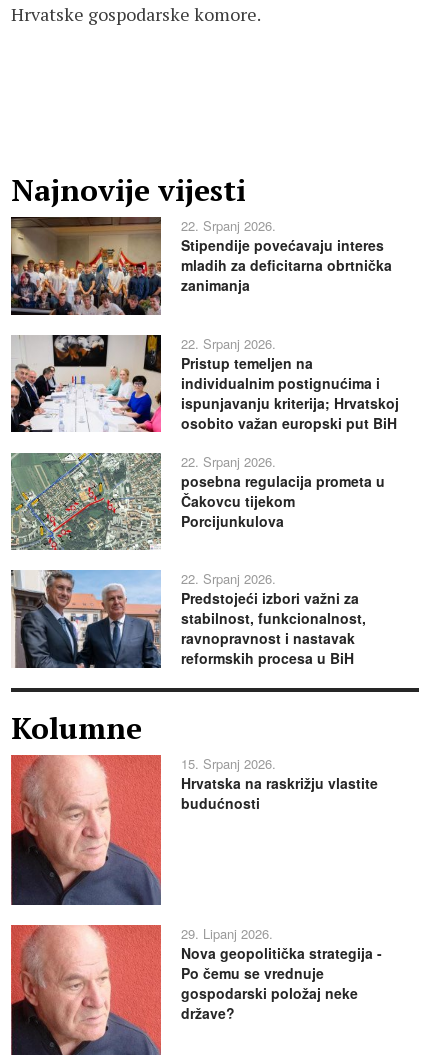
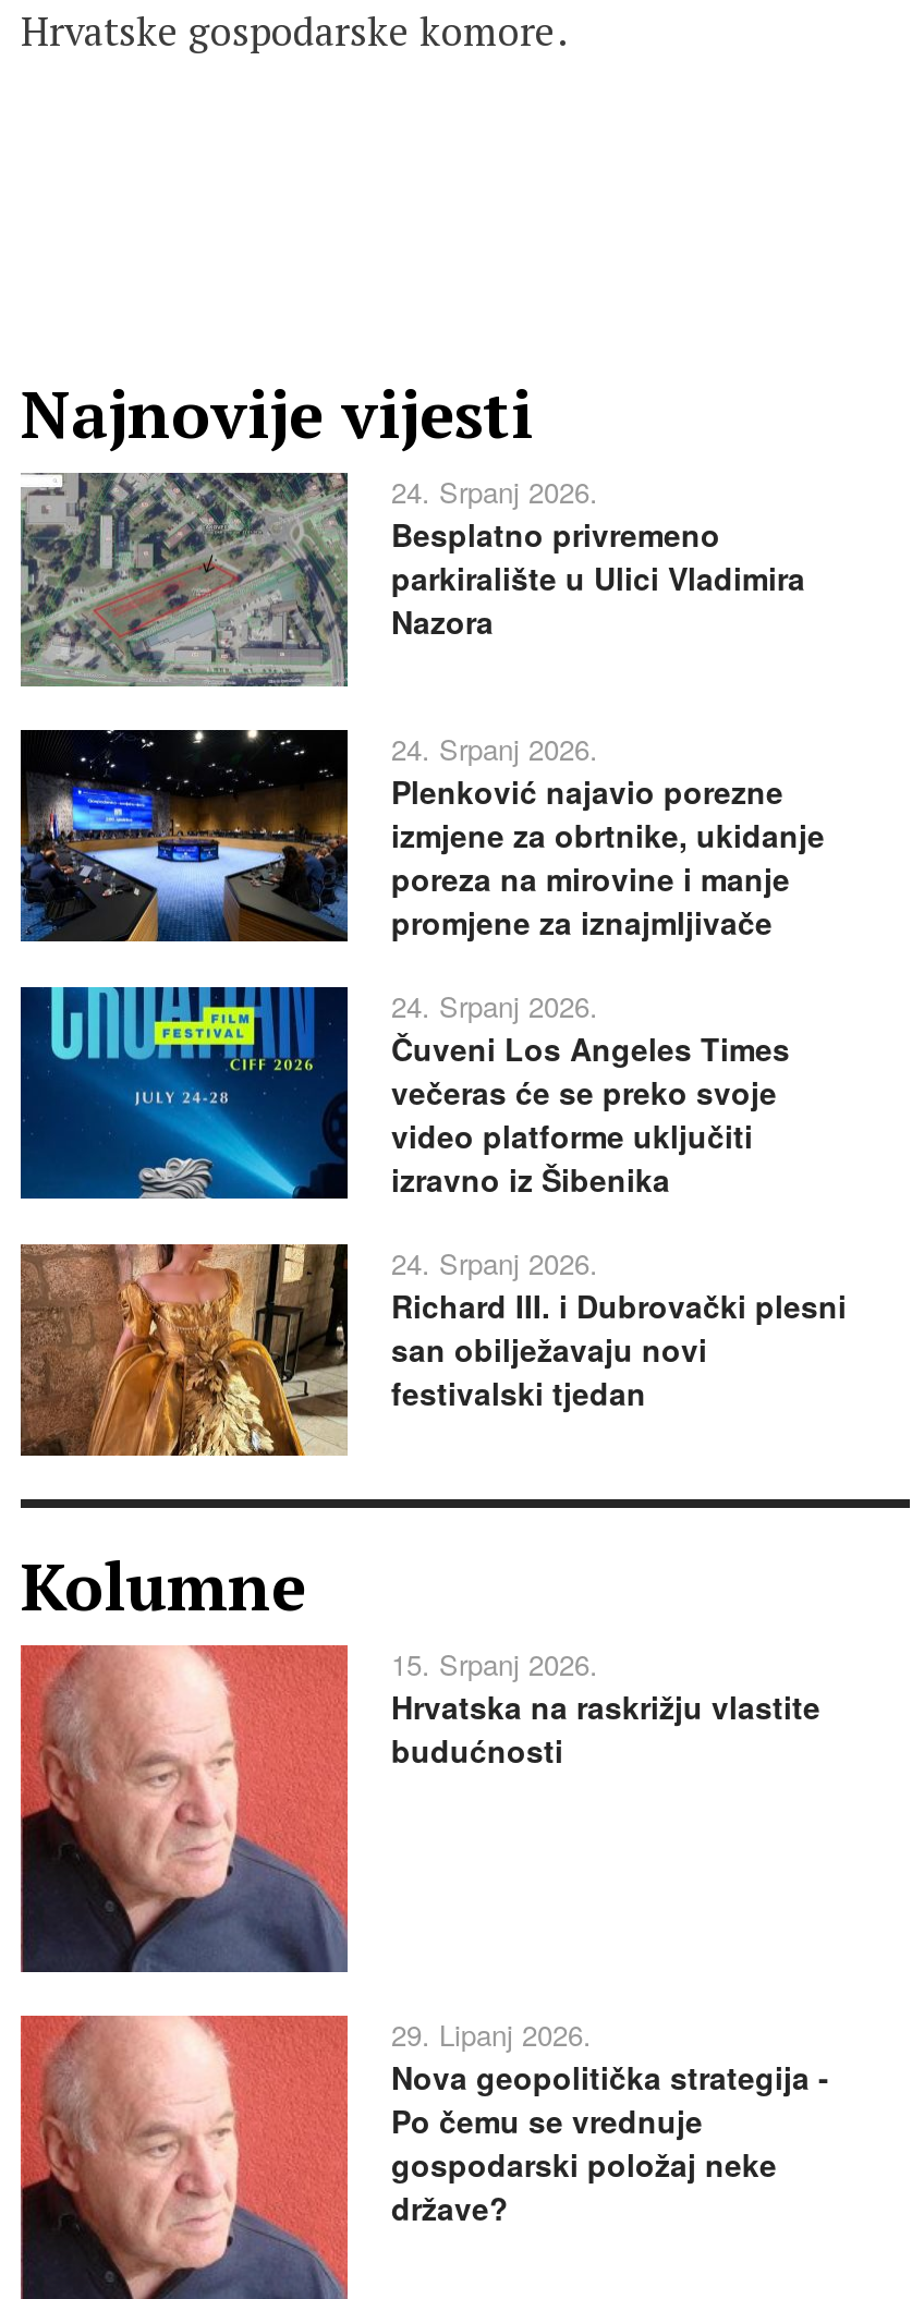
- [image]
- 22. Srpanj 2026.
- Stipendije povećavaju interes
- mladih za deficitarna obrtnička
- zanimanja
+ [image]
+ 24. Srpanj 2026.
+ Besplatno privremeno
+ parkiralište u Ulici Vladimira
+ Nazora

- [image]
- 22. Srpanj 2026.
- Pristup temeljen na
- individualnim postignućima i
- ispunjavanju kriterija; Hrvatskoj
- osobito važan europski put BiH
+ [image]
+ 24. Srpanj 2026.
+ Plenković najavio porezne
+ izmjene za obrtnike, ukidanje
+ poreza na mirovine i manje
+ promjene za iznajmljivače

- [image]
- 22. Srpanj 2026.
- posebna regulacija prometa u
- Čakovcu tijekom
- Porcijunkulova
+ [image]
+ 24. Srpanj 2026.
+ Čuveni Los Angeles Times
+ večeras će se preko svoje
+ video platforme uključiti
+ izravno iz Šibenika

- [image]
- 22. Srpanj 2026.
- Predstojeći izbori važni za
- stabilnost, funkcionalnost,
- ravnopravnost i nastavak
- reformskih procesa u BiH
+ [image]
+ 24. Srpanj 2026.
+ Richard III. i Dubrovački plesni
+ san obilježavaju novi
+ festivalski tjedan
